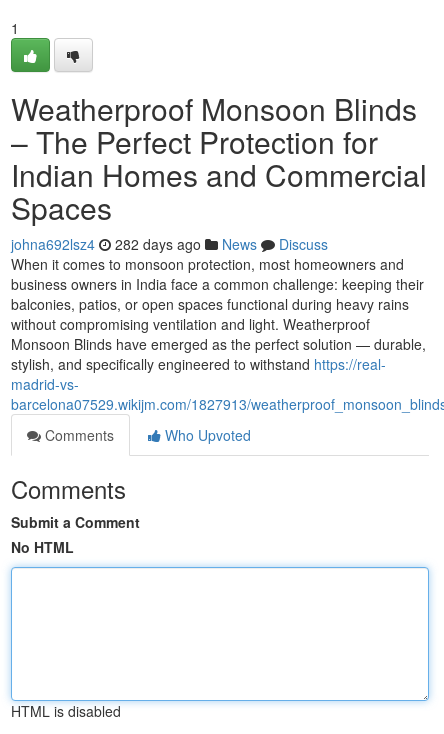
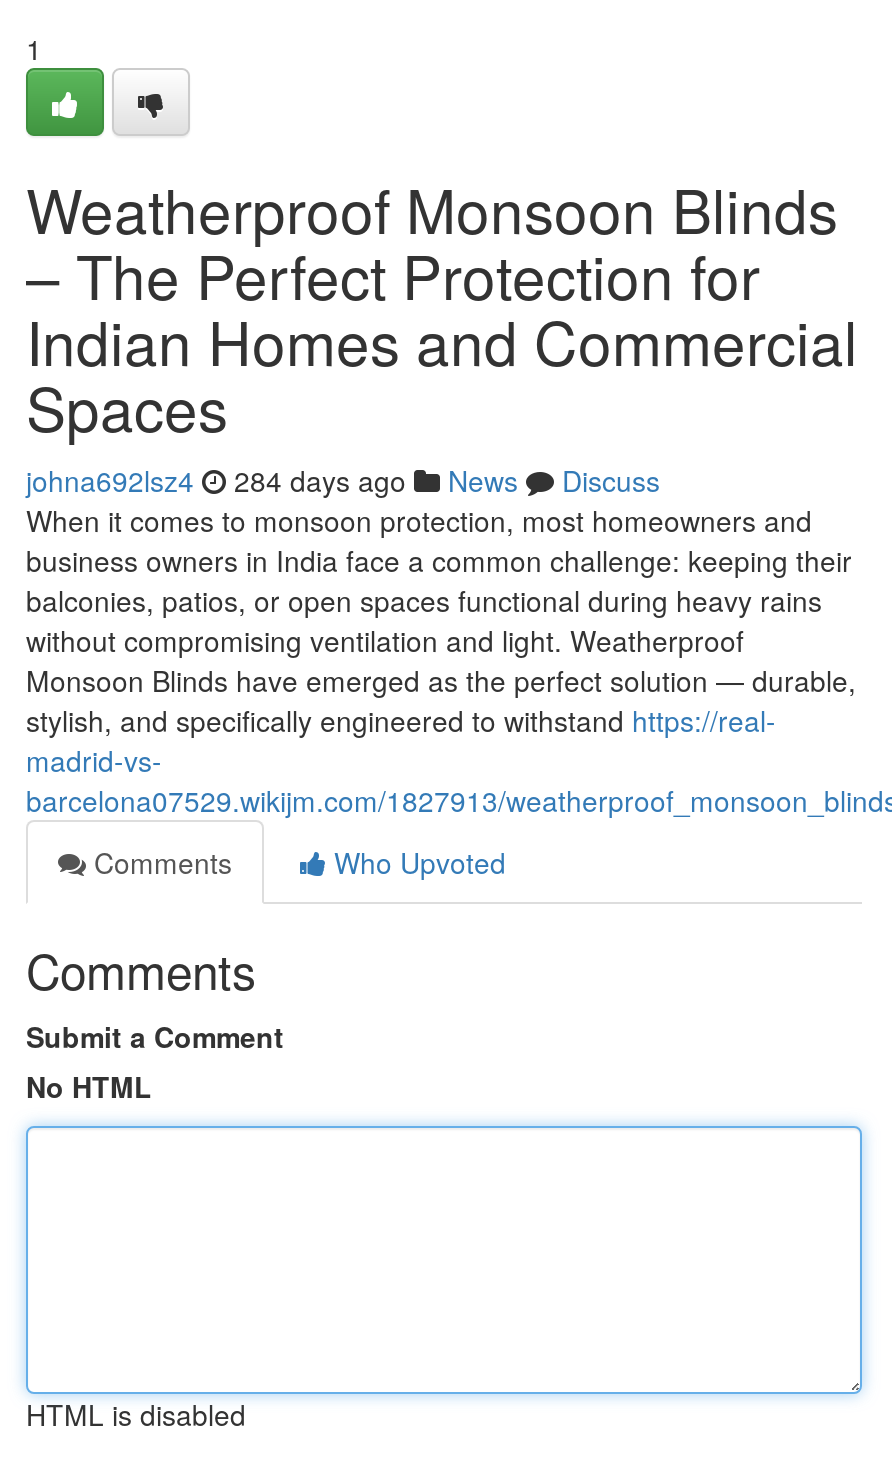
- johna692lsz4 282 days ago News Discuss
+ johna692lsz4 284 days ago News Discuss
